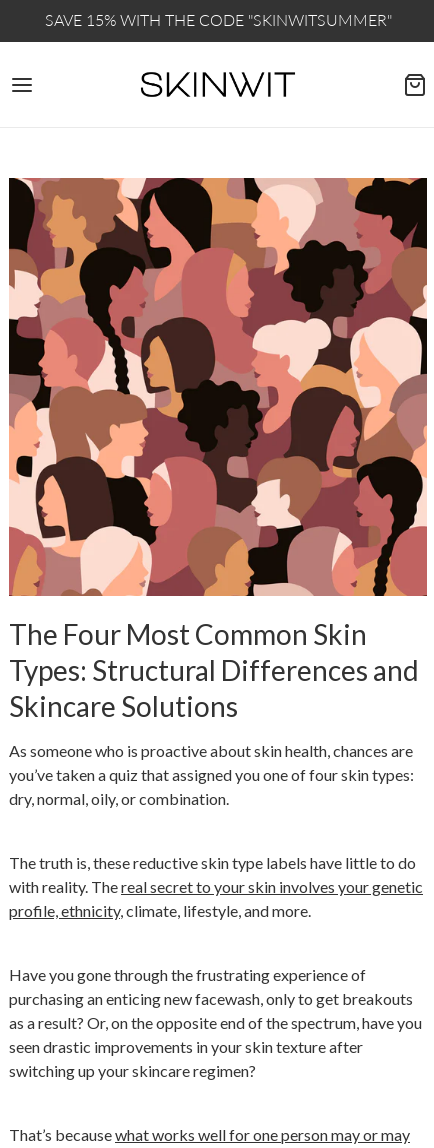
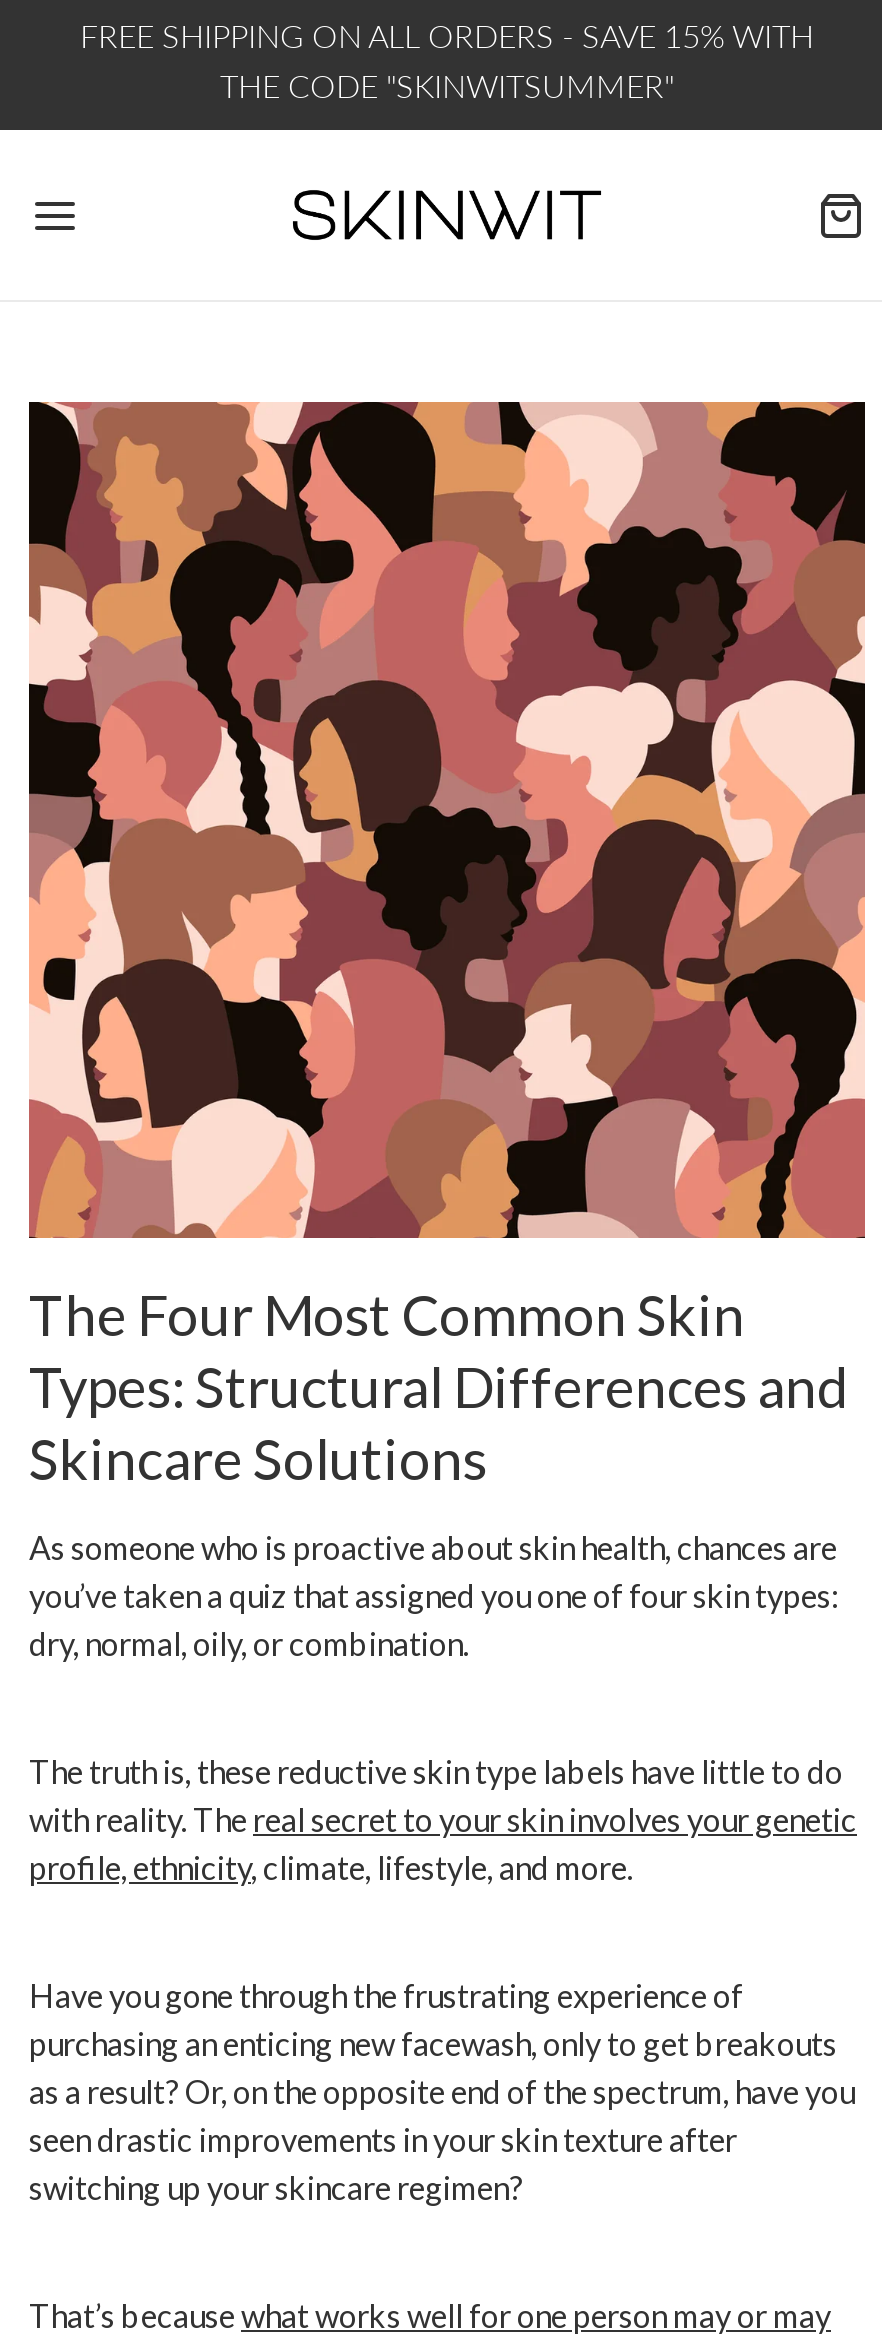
- SAVE 15% WITH THE CODE "SKINWITSUMMER"
+ FREE SHIPPING ON ALL ORDERS - SAVE 15% WITH
+ THE CODE "SKINWITSUMMER"
